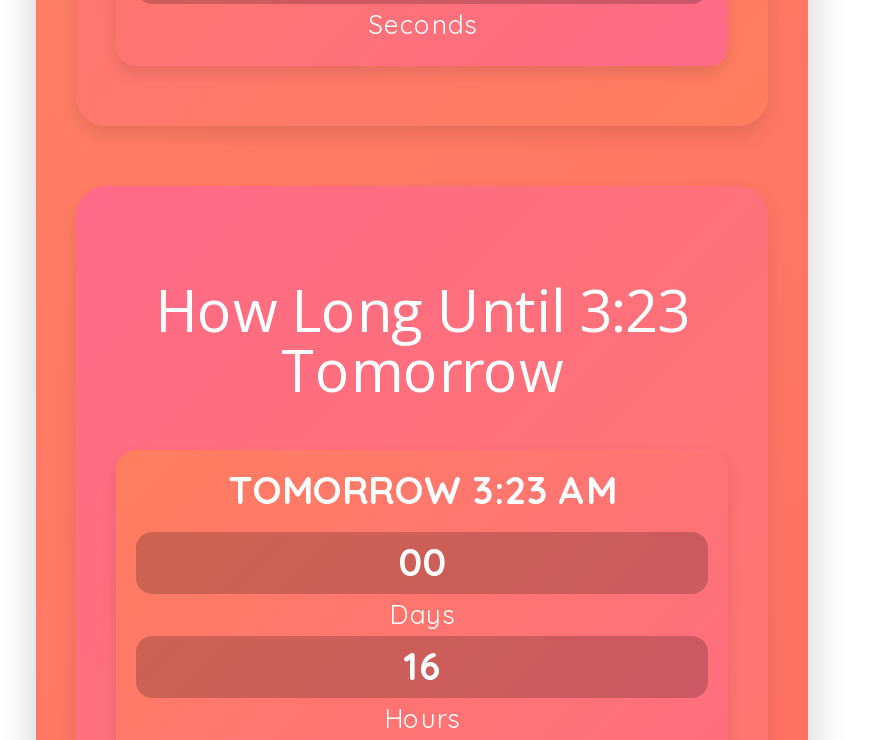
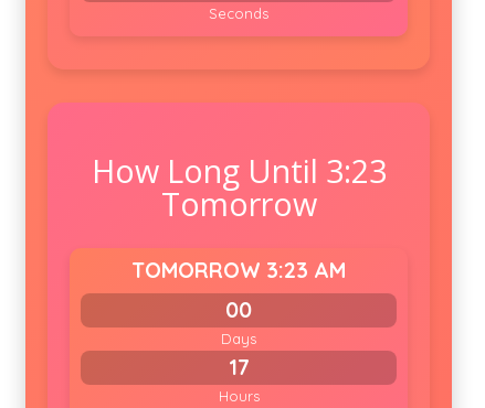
- 16
+ 17
